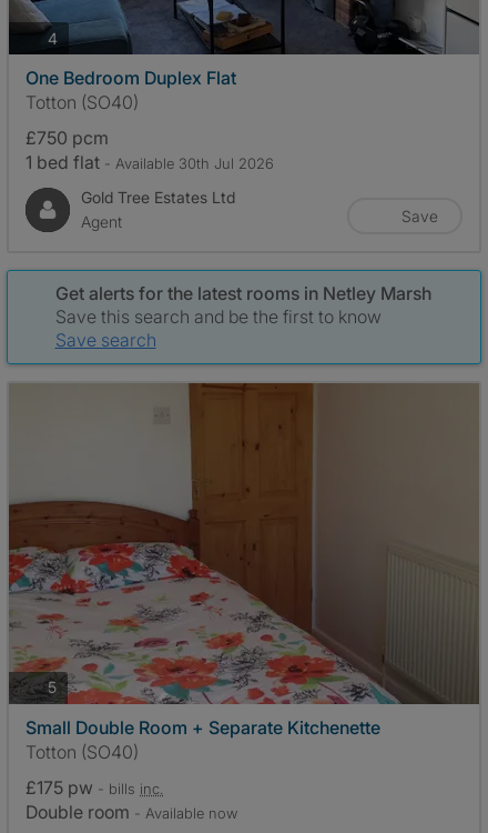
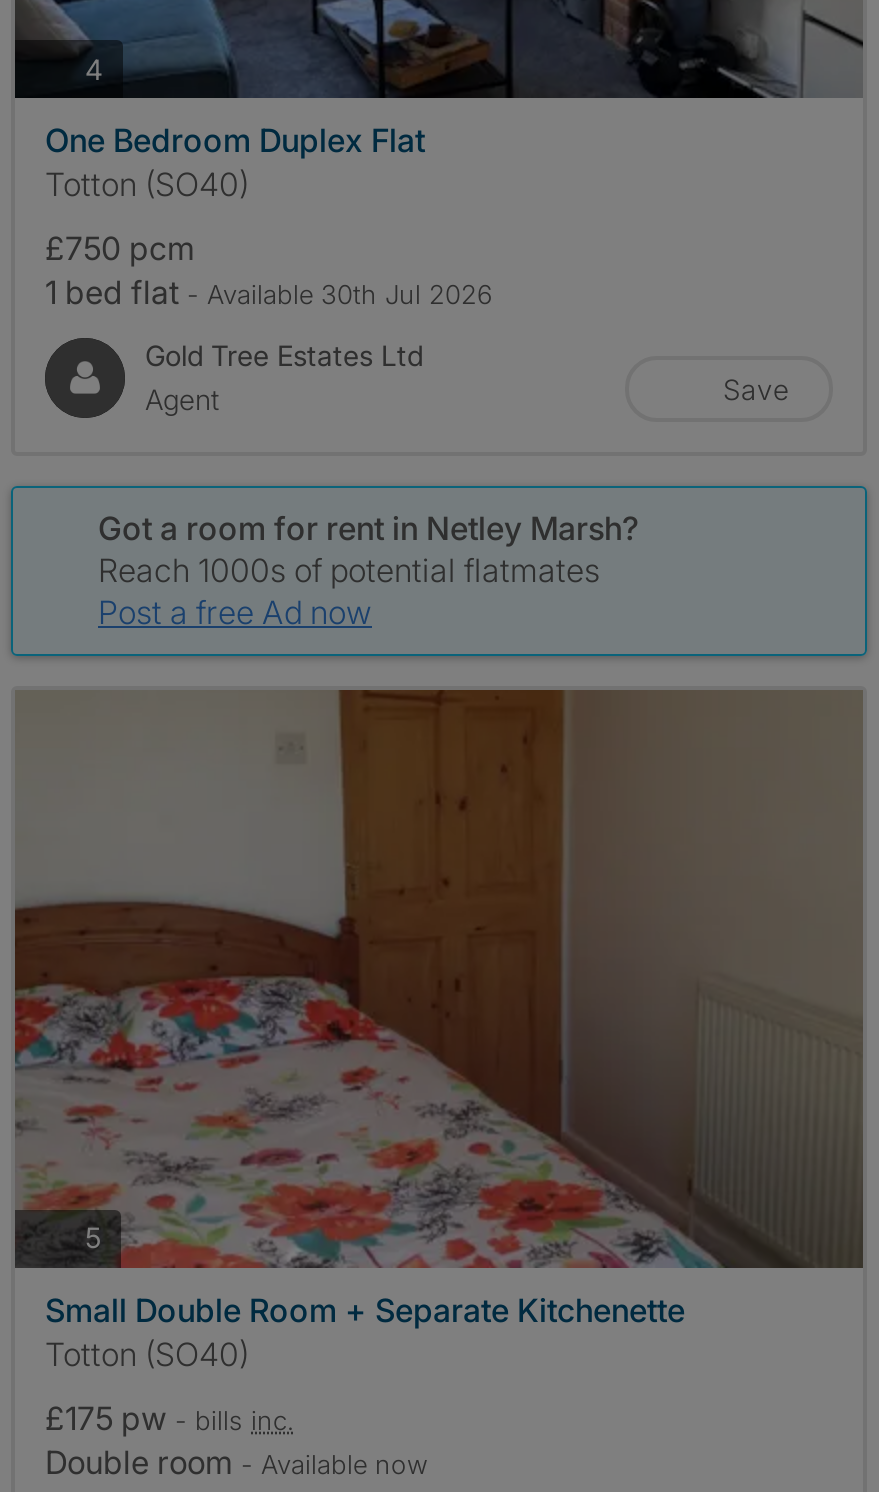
- Get alerts for the latest rooms in Netley Marsh
- Save this search and be the first to know
- Save search
+ Got a room for rent in Netley Marsh?
+ Reach 1000s of potential flatmates
+ Post a free Ad now
